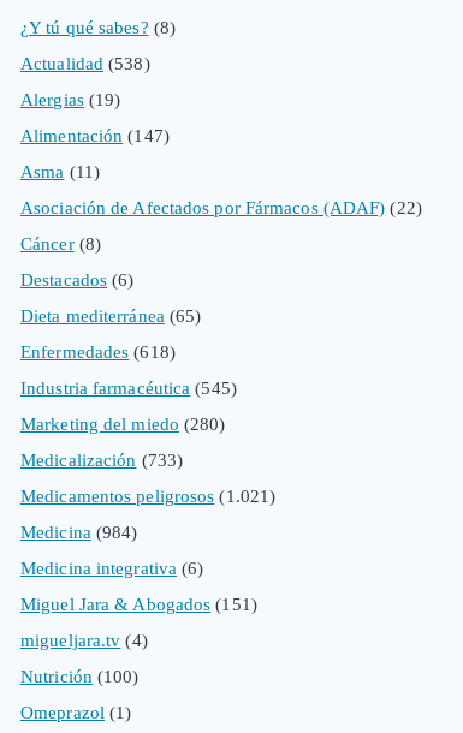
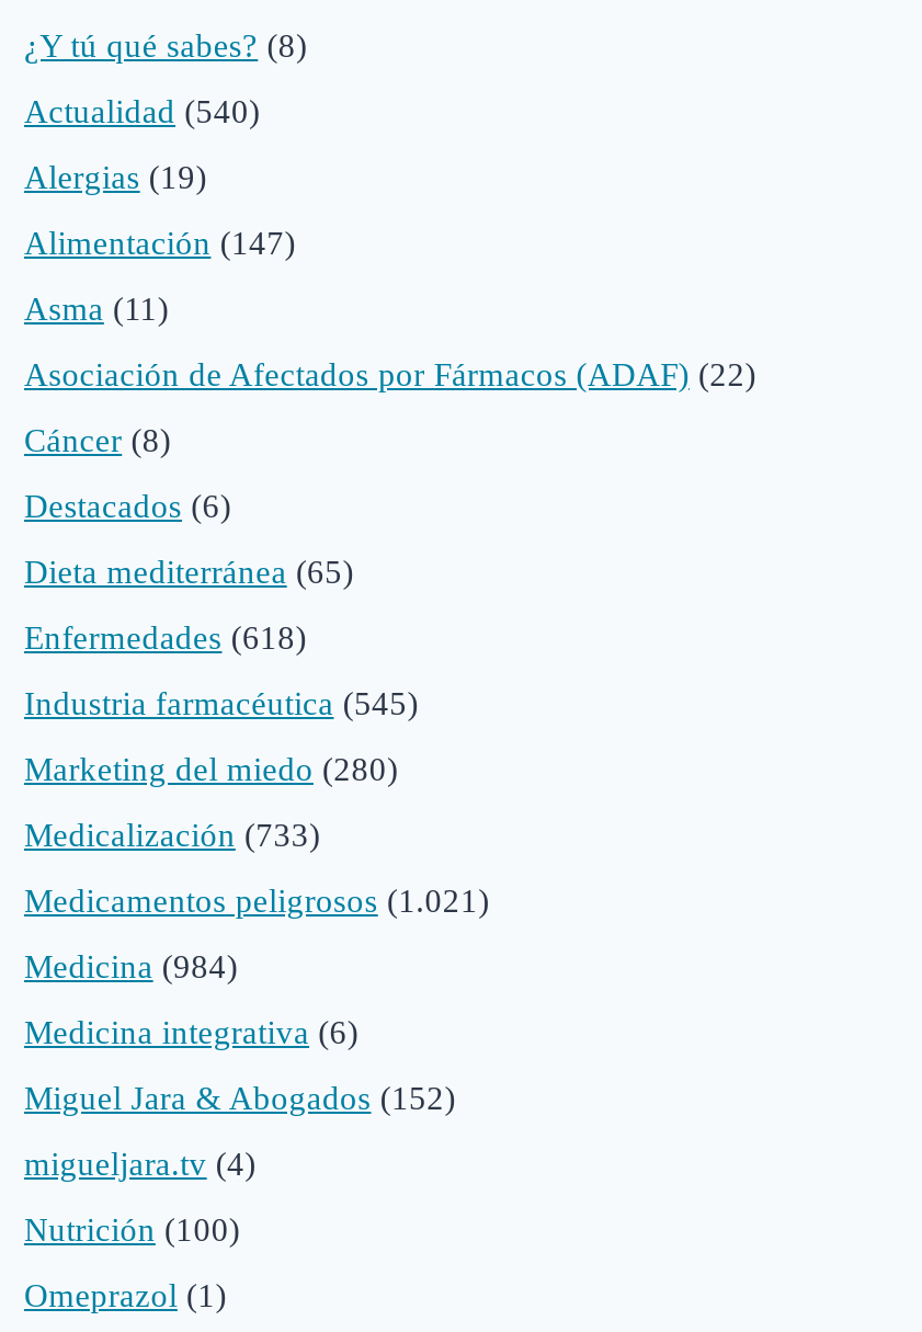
- Actualidad (538)
+ Actualidad (540)

- Miguel Jara & Abogados (151)
+ Miguel Jara & Abogados (152)
